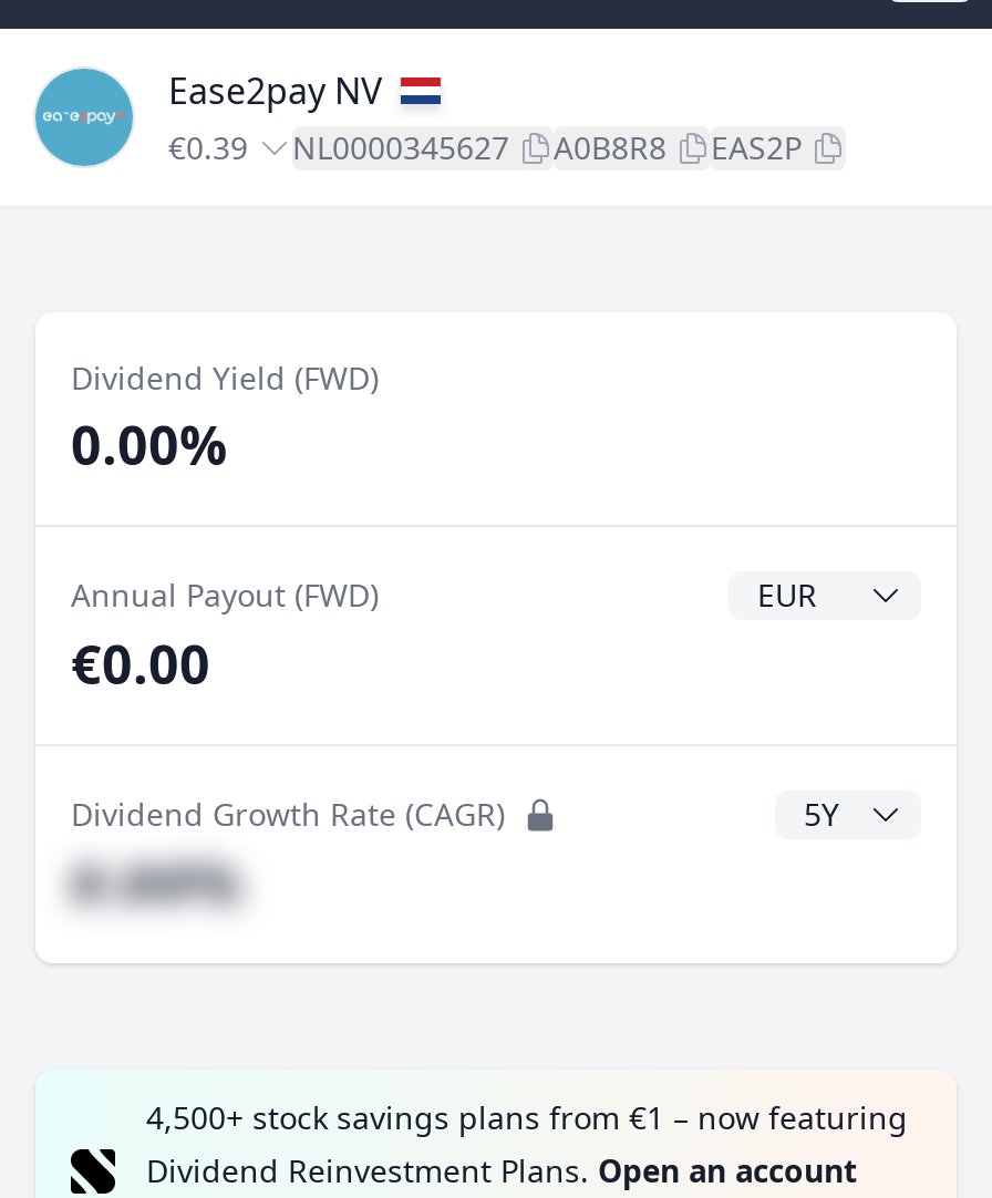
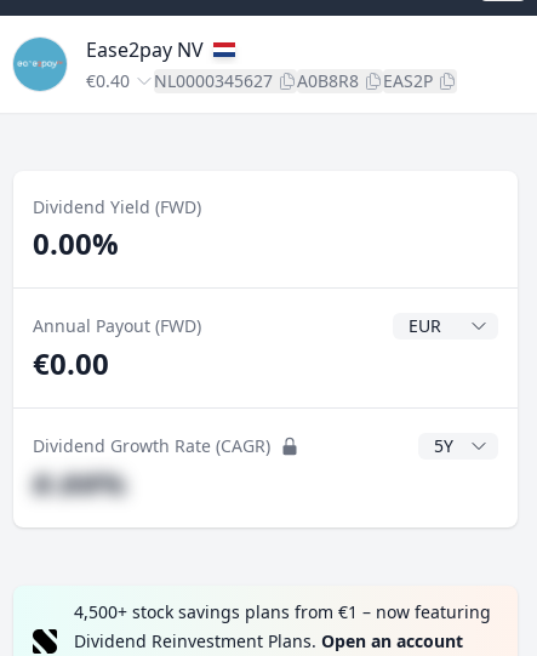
- €0.39 NL0000345627 A0B8R8 EAS2P
+ €0.40 NL0000345627 A0B8R8 EAS2P
